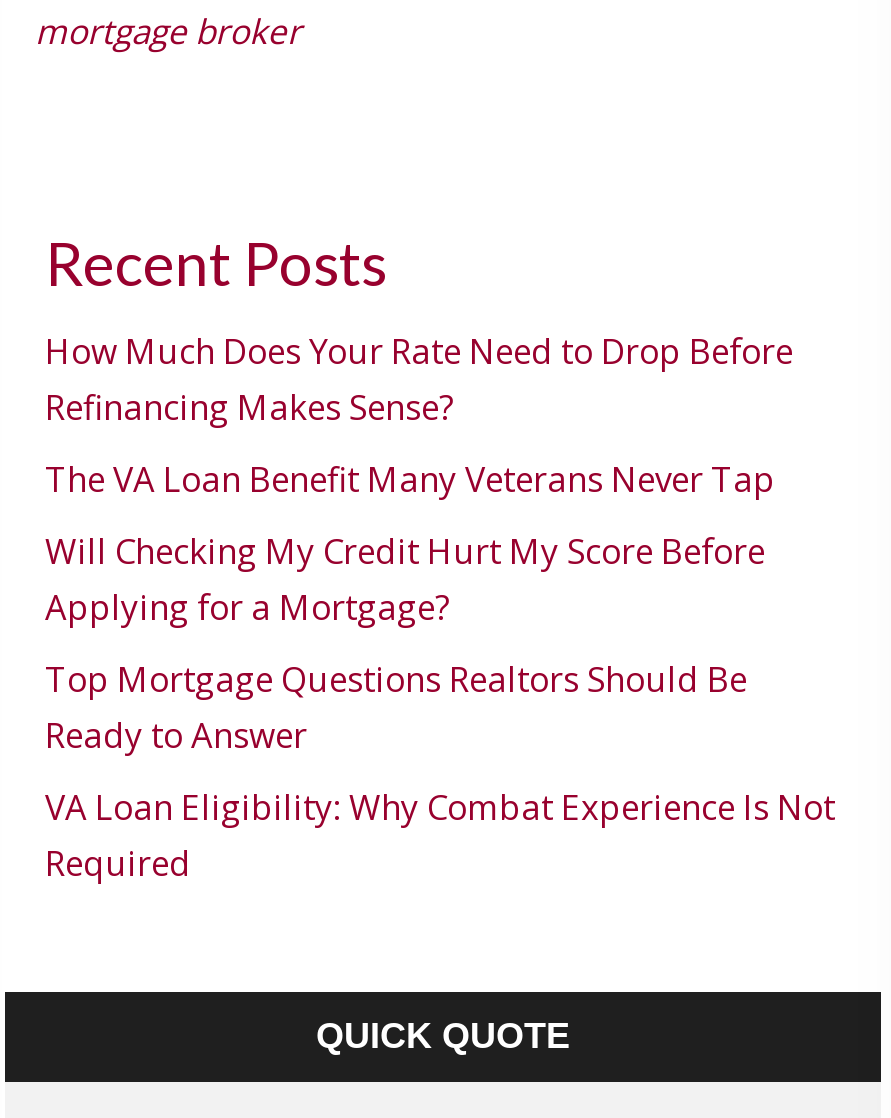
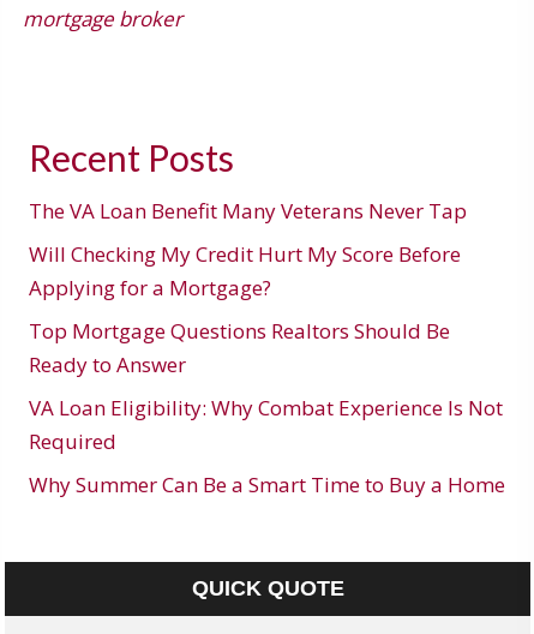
- How Much Does Your Rate Need to Drop Before
- Refinancing Makes Sense?

moved up: The VA Loan Benefit Many Veterans Never Tap | Will Checking My Credit Hurt My Score Before | Applying for a Mortgage? | Top Mortgage Questions Realtors Should Be | Ready to Answer | VA Loan Eligibility: Why Combat Experience Is Not | Required

+ Why Summer Can Be a Smart Time to Buy a Home
